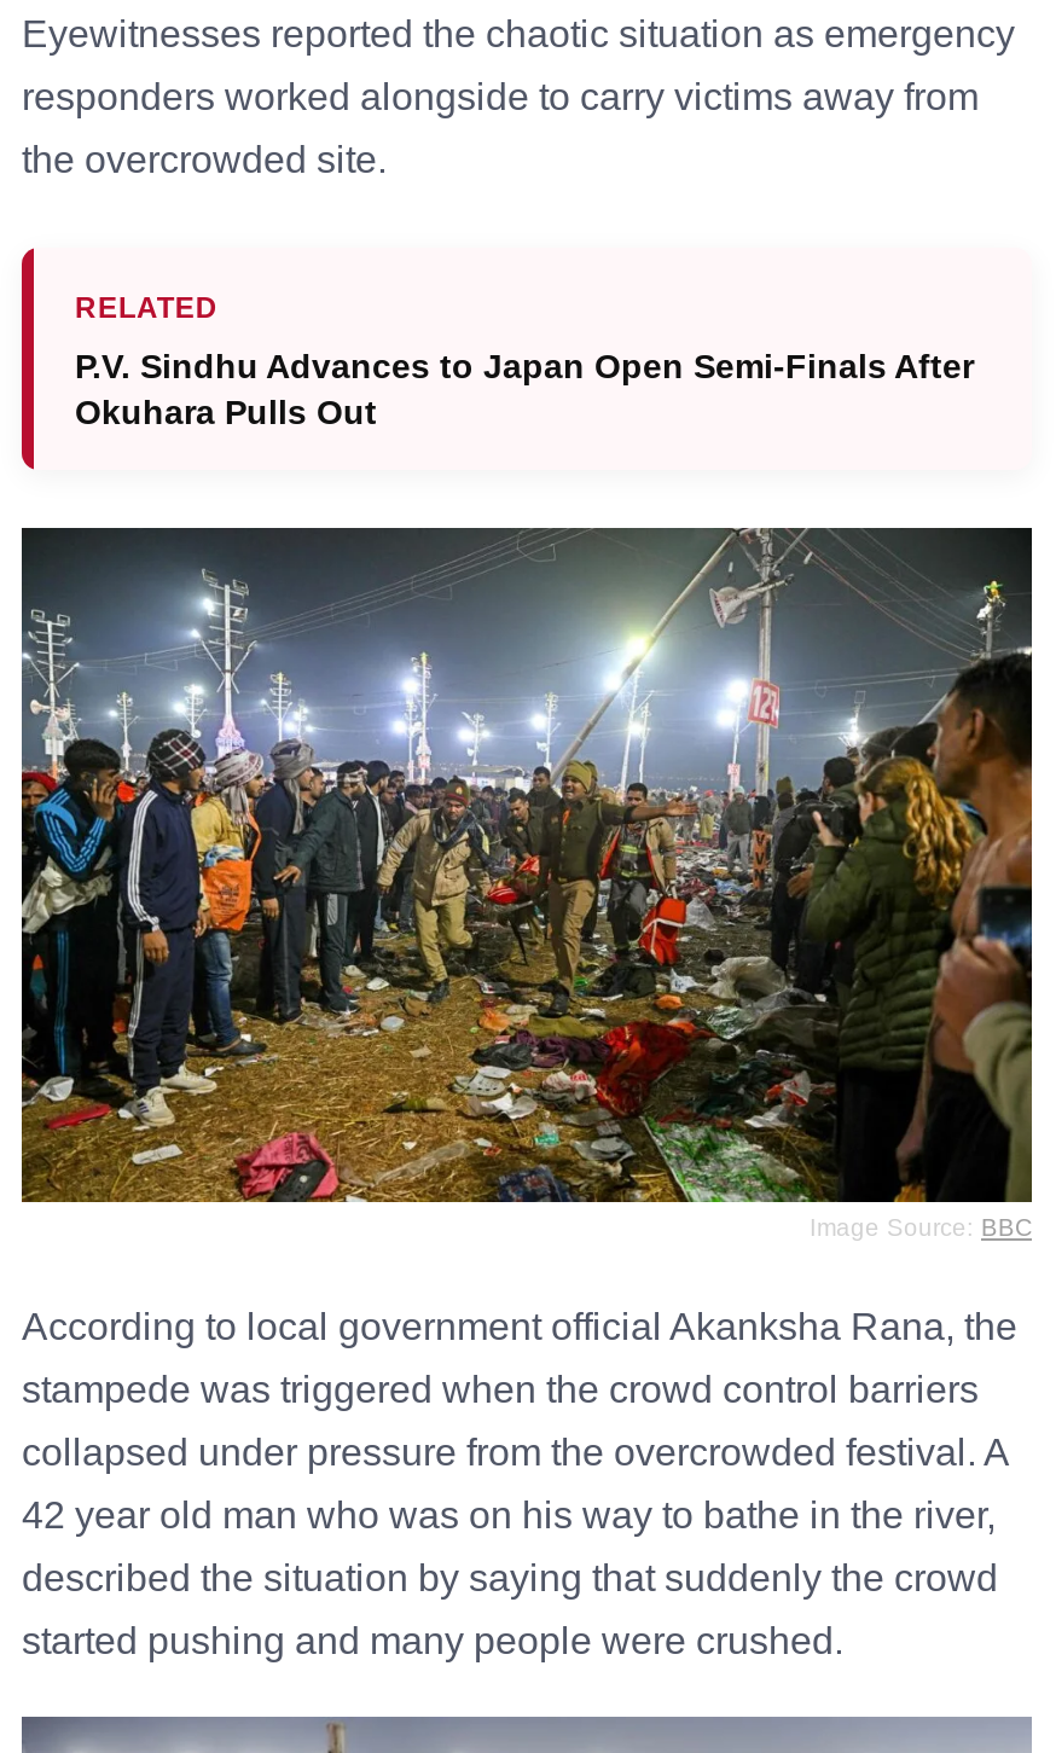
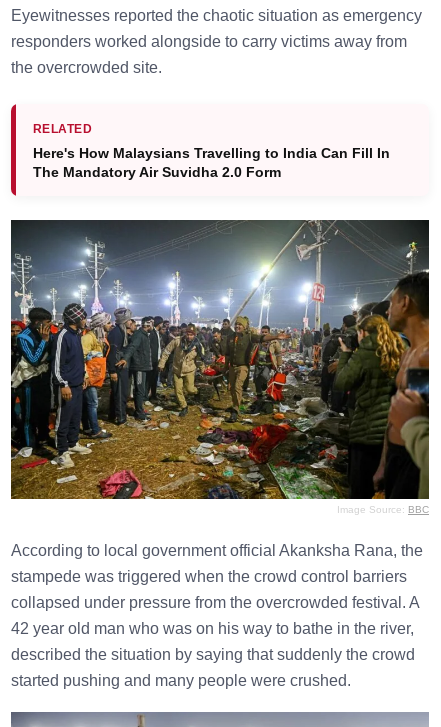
- P.V. Sindhu Advances to Japan Open Semi-Finals After
- Okuhara Pulls Out
+ Here's How Malaysians Travelling to India Can Fill In
+ The Mandatory Air Suvidha 2.0 Form
